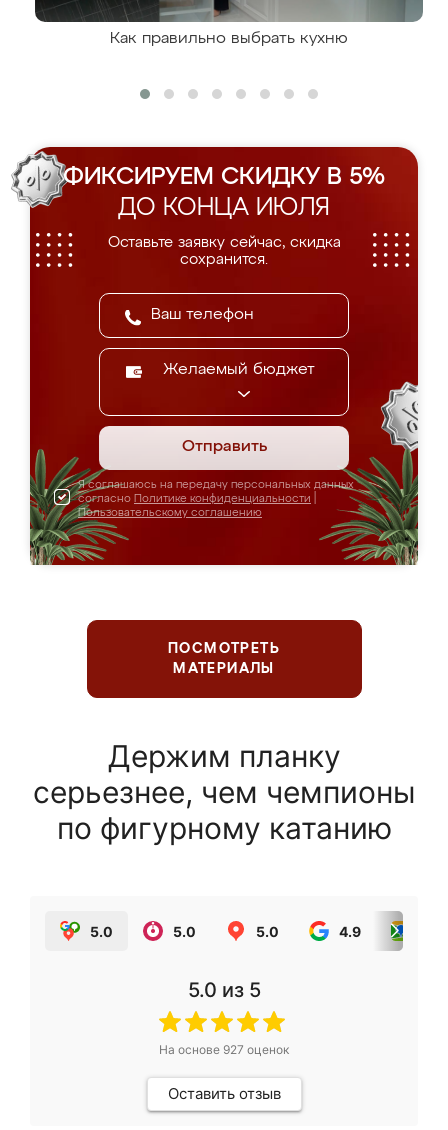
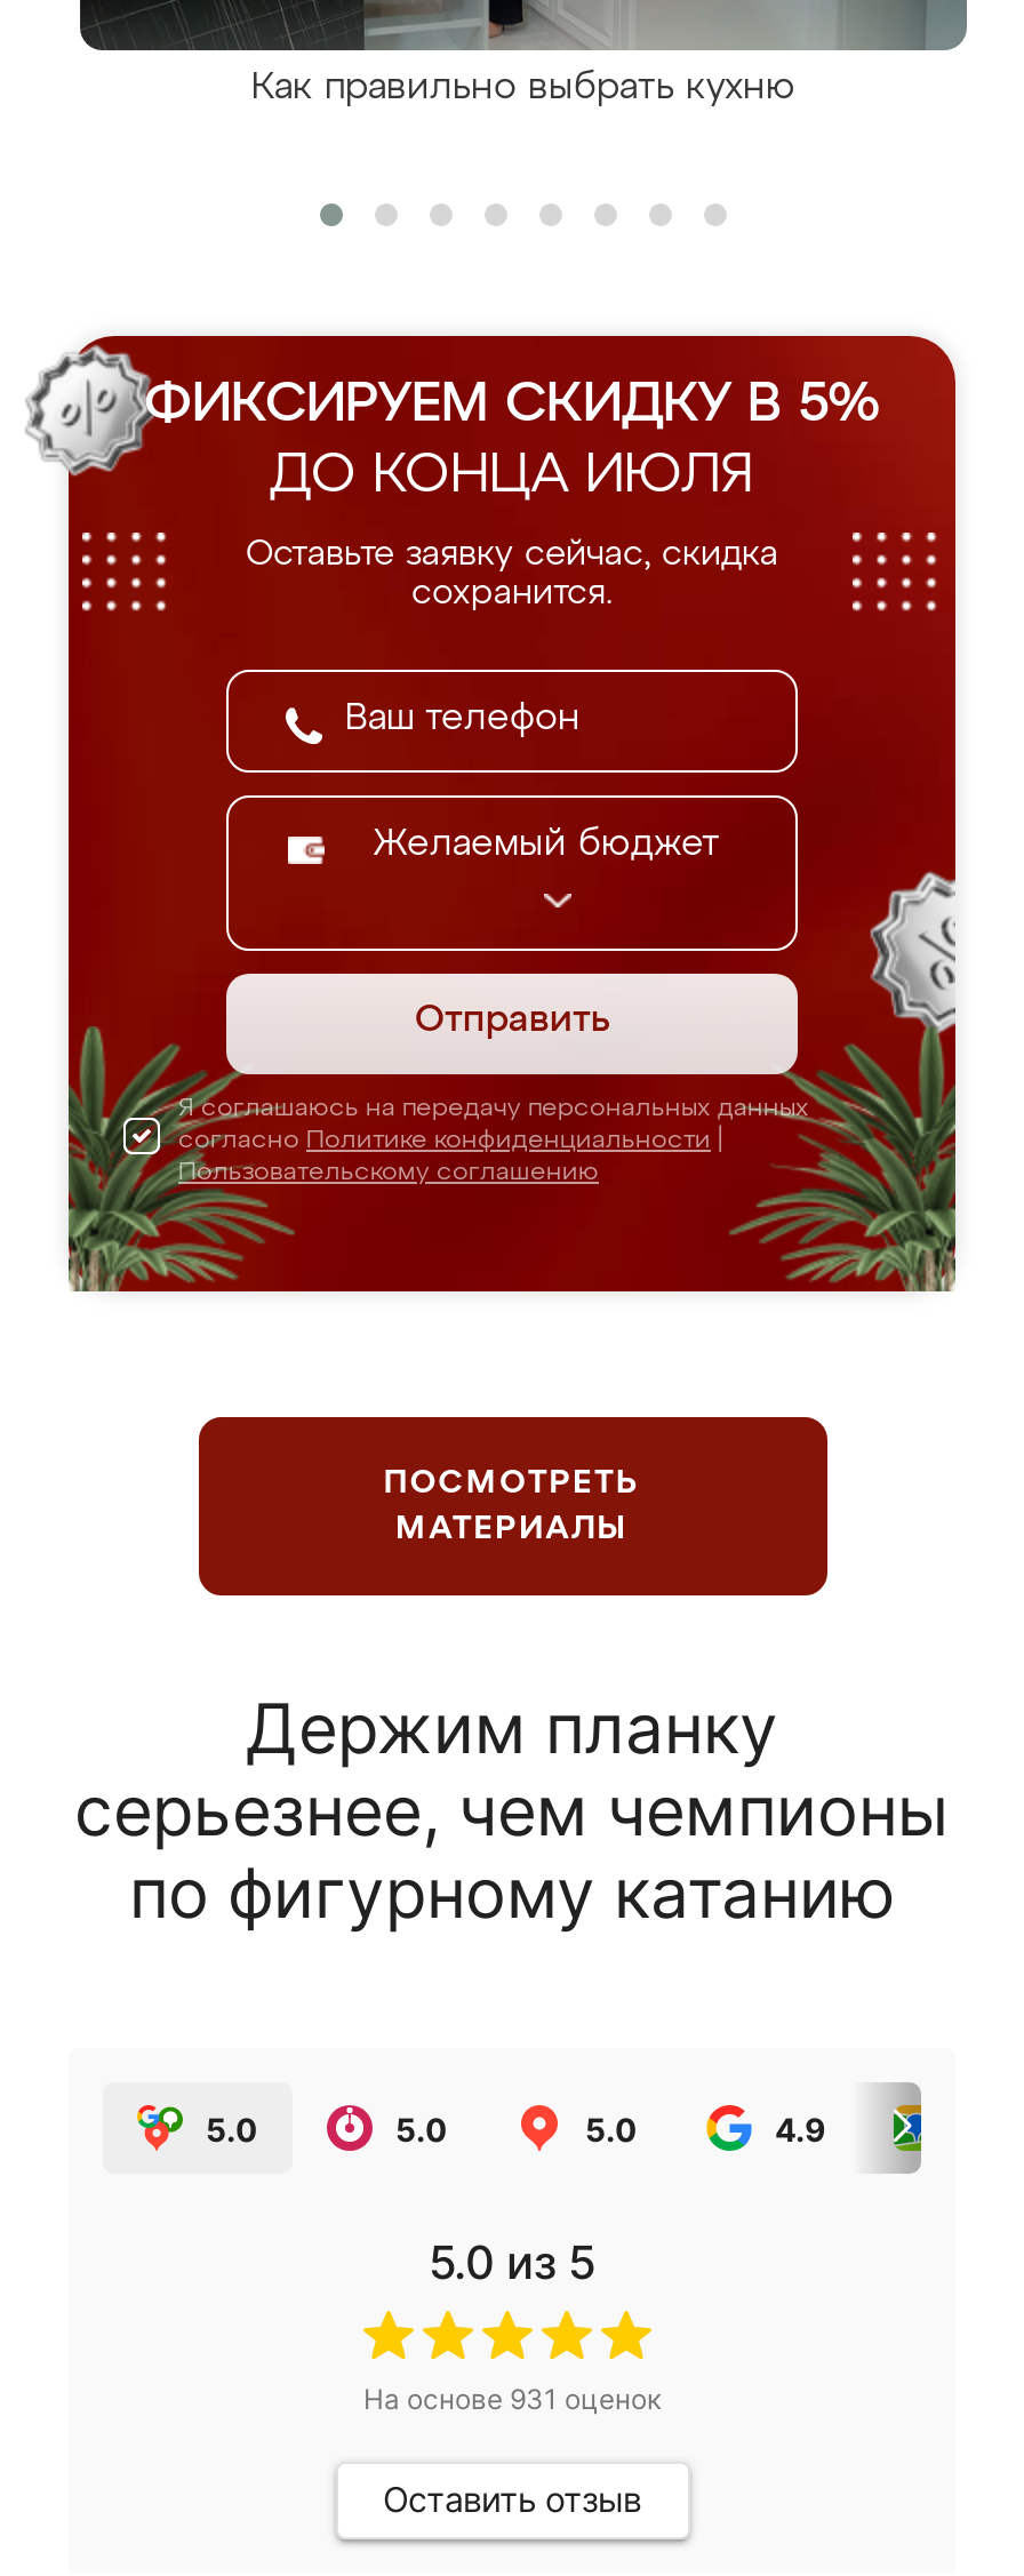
- На основе 927 оценок
+ На основе 931 оценок
